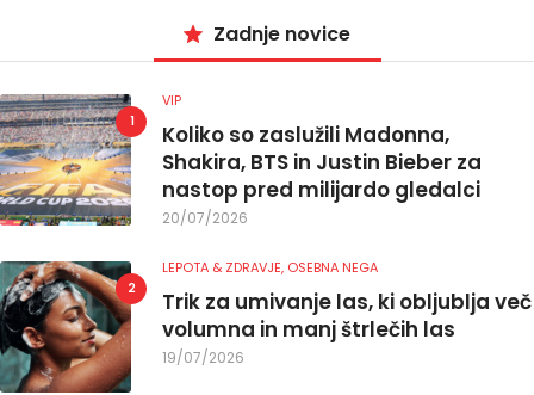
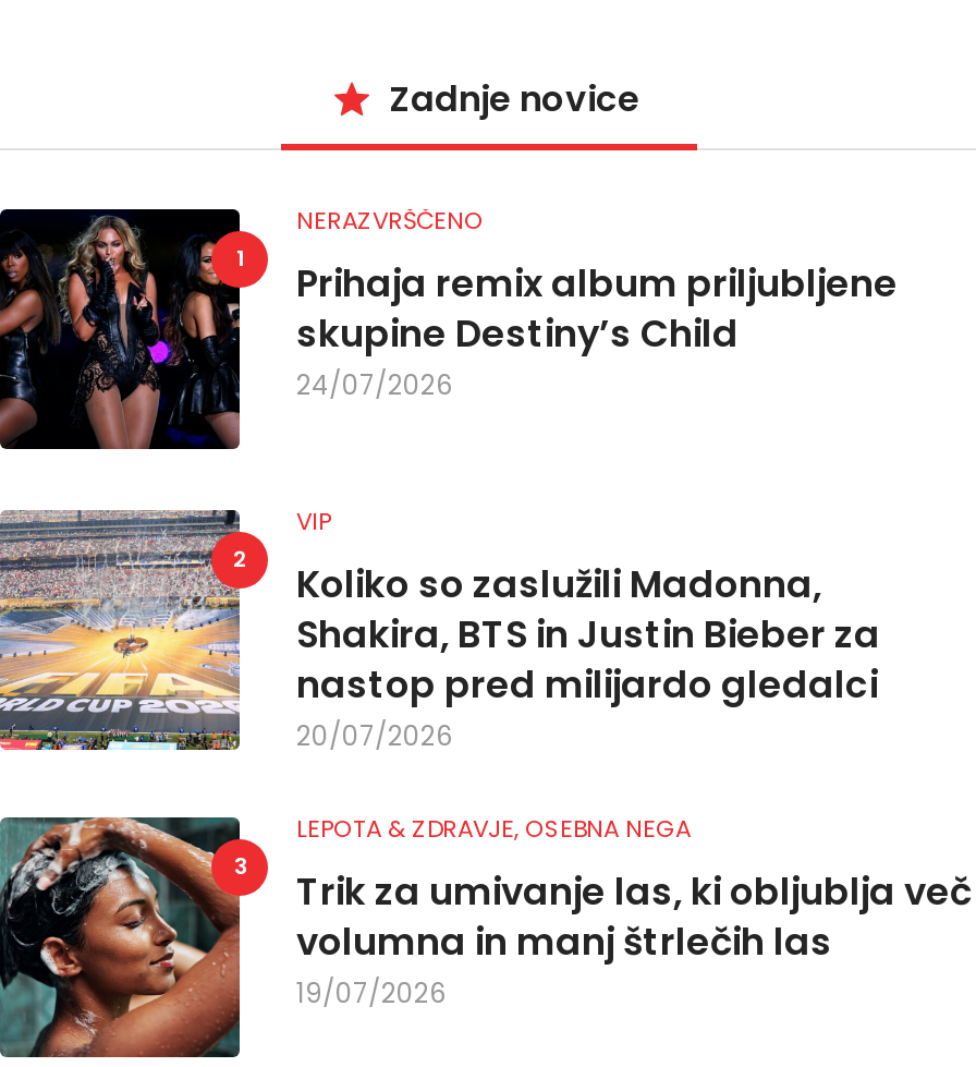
+ [image]
+ NERAZVRŠČENO
+ Prihaja remix album priljubljene
+ skupine Destiny’s Child
+ 24/07/2026
